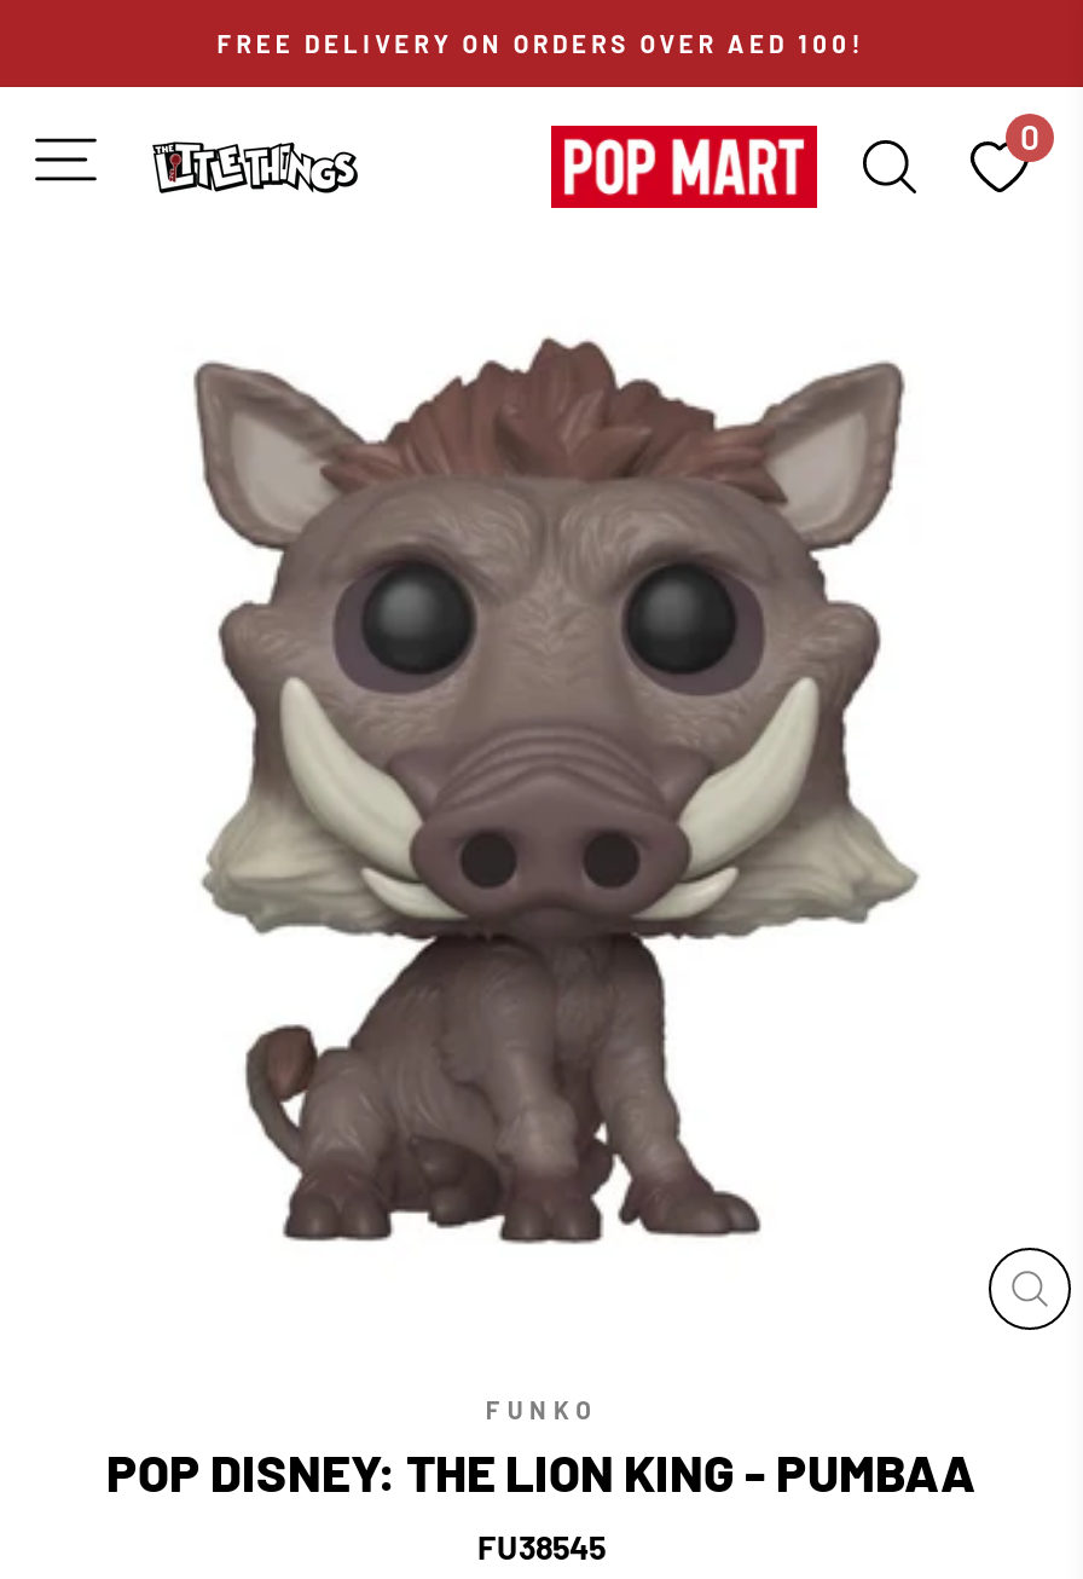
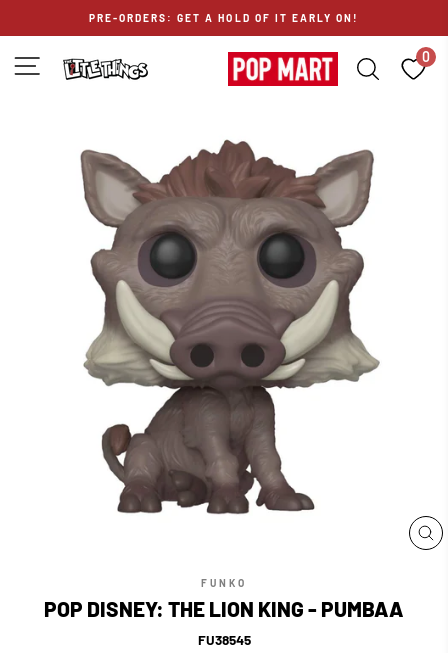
- FREE DELIVERY ON ORDERS OVER AED 100!
+ PRE-ORDERS: GET A HOLD OF IT EARLY ON!
